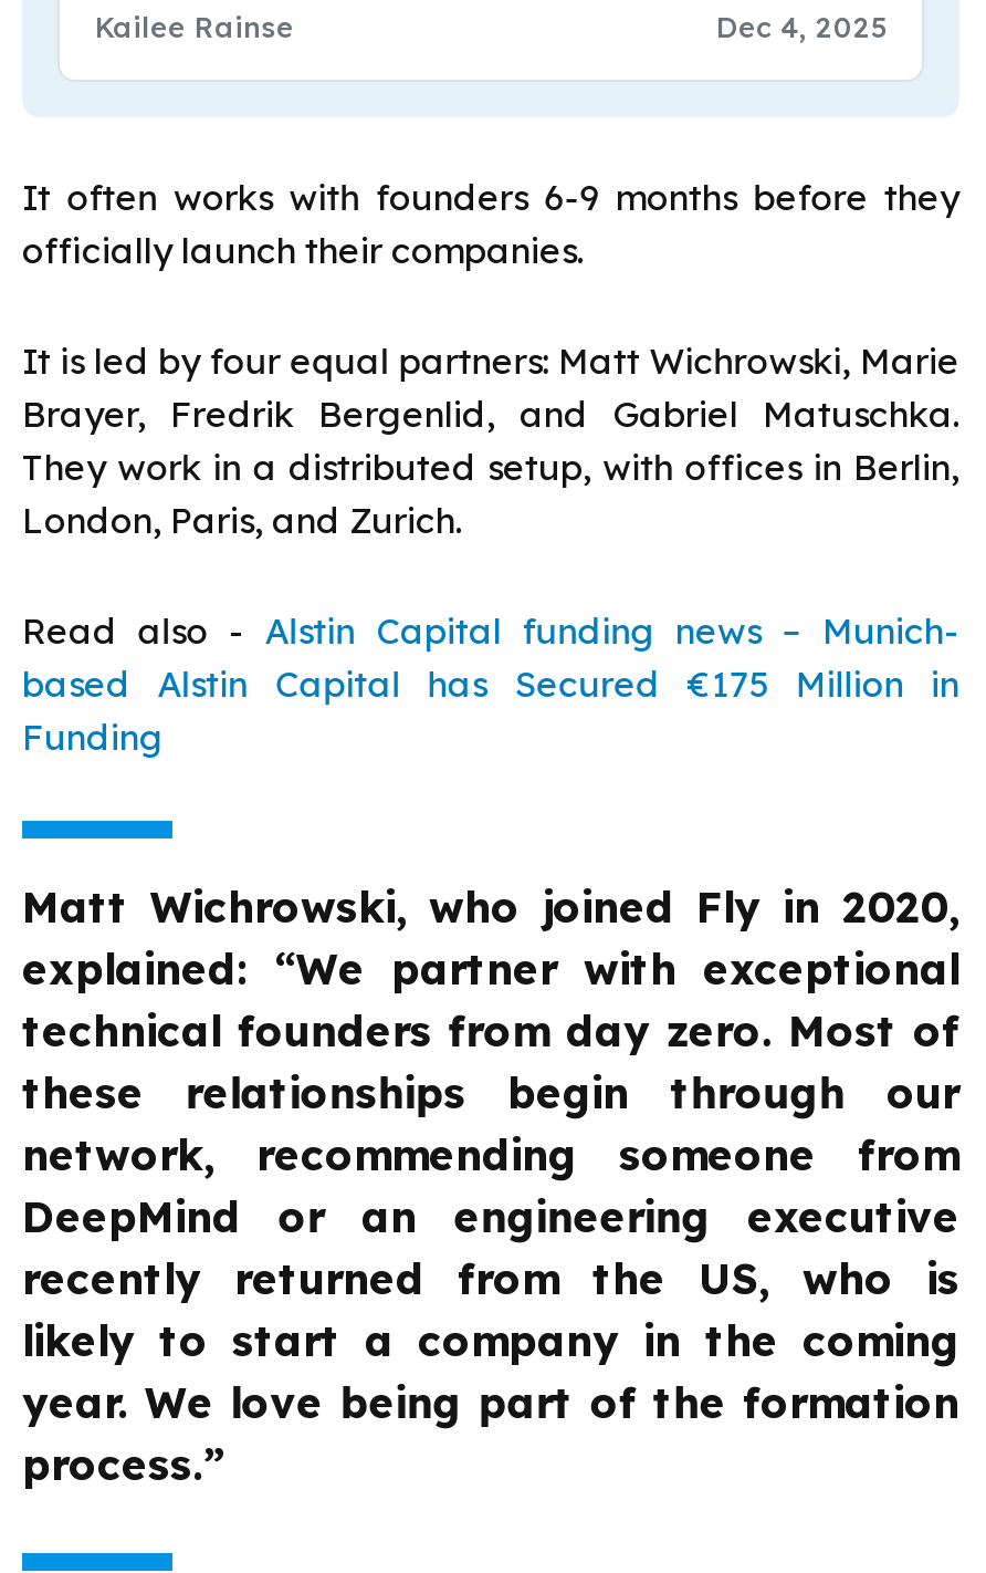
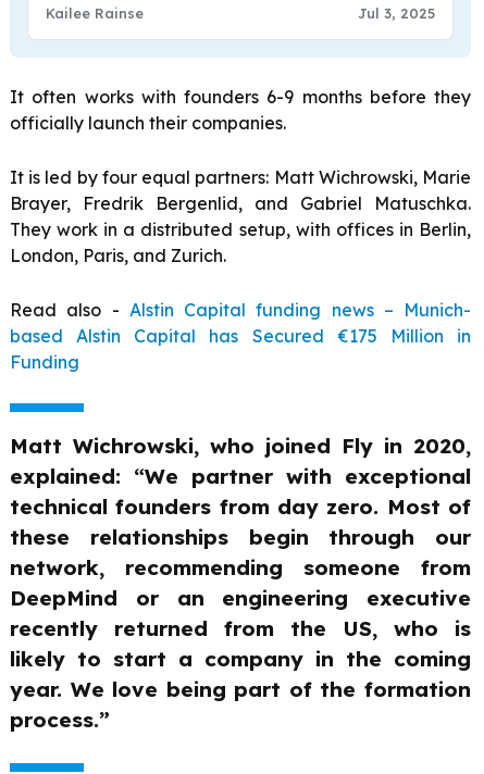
- Dec 4, 2025
+ Jul 3, 2025
